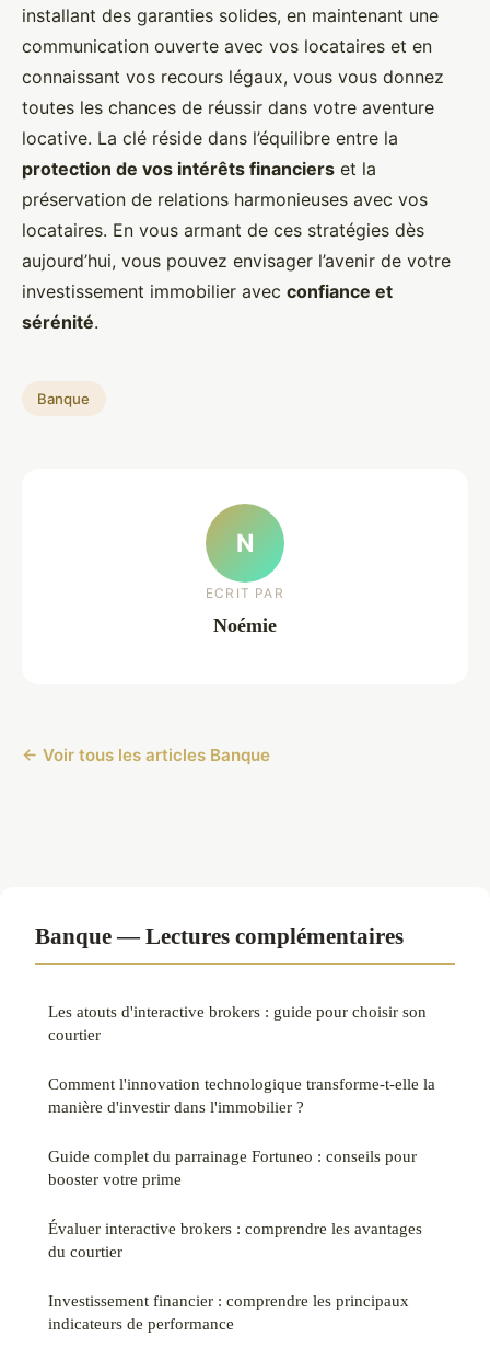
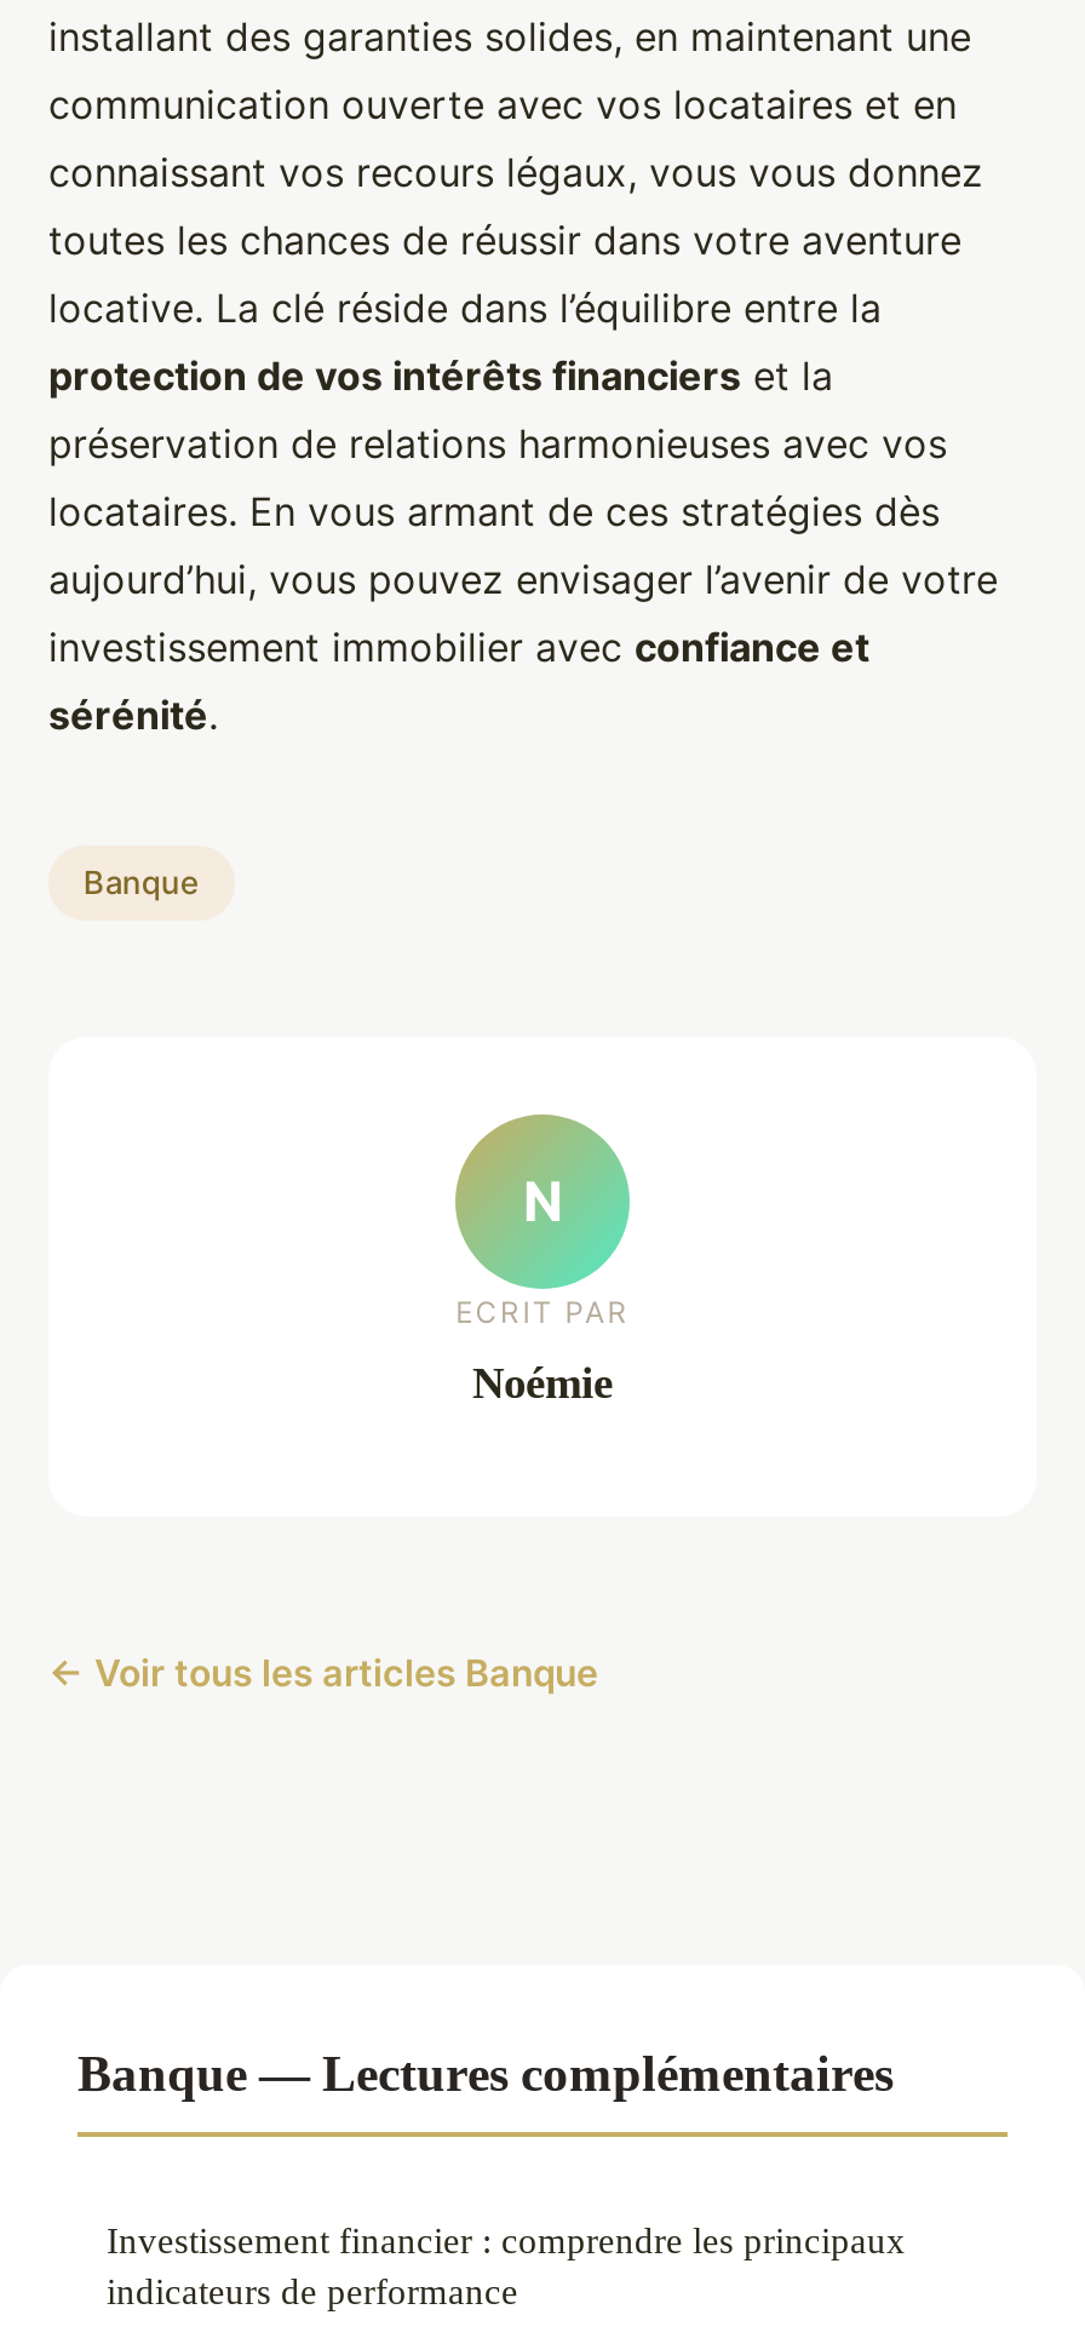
- Les atouts d'interactive brokers : guide pour choisir son
- courtier
- Comment l'innovation technologique transforme-t-elle la
- manière d'investir dans l'immobilier ?
- Guide complet du parrainage Fortuneo : conseils pour
- booster votre prime
- Évaluer interactive brokers : comprendre les avantages
- du courtier
